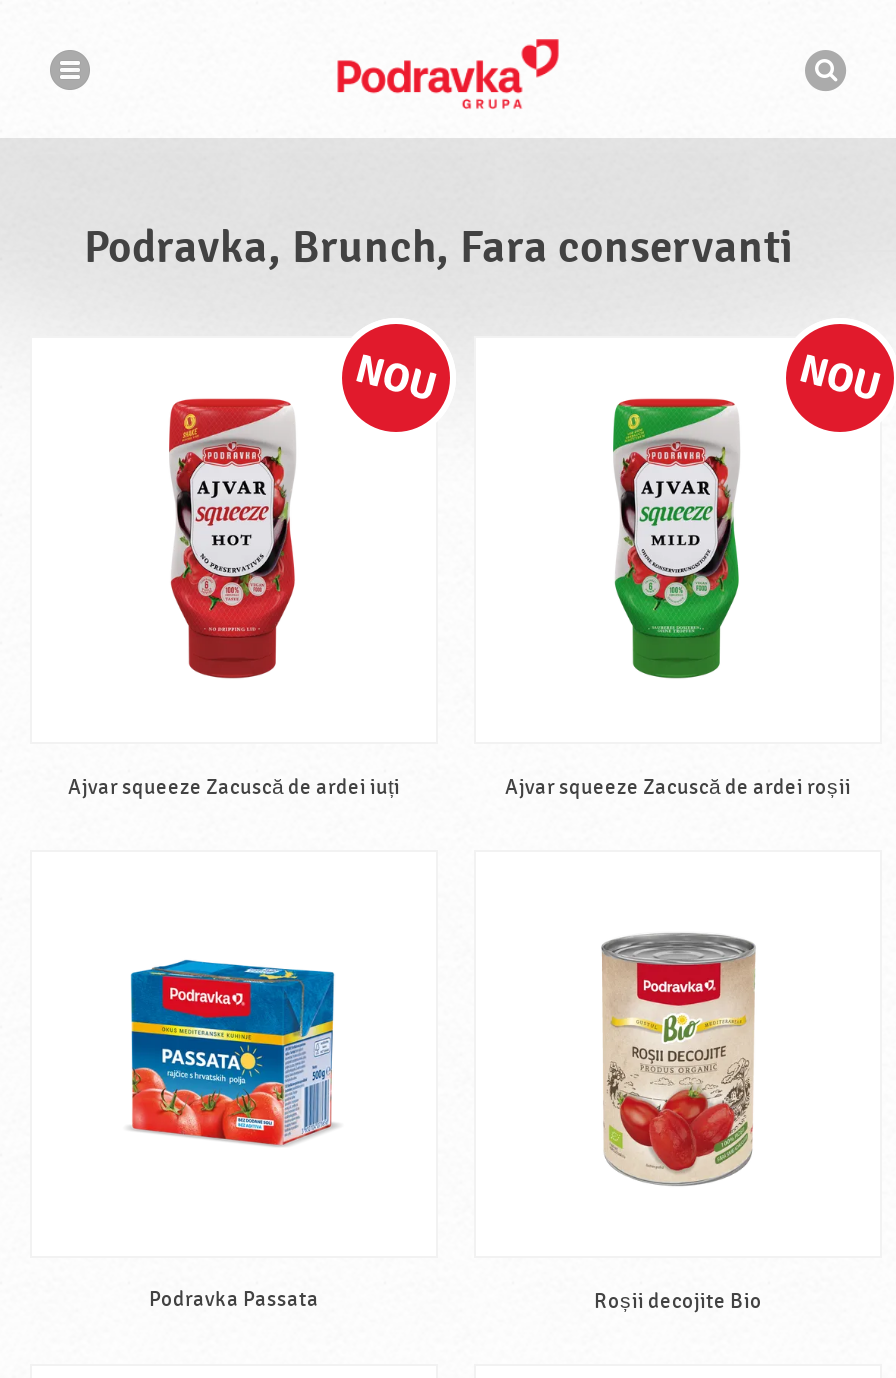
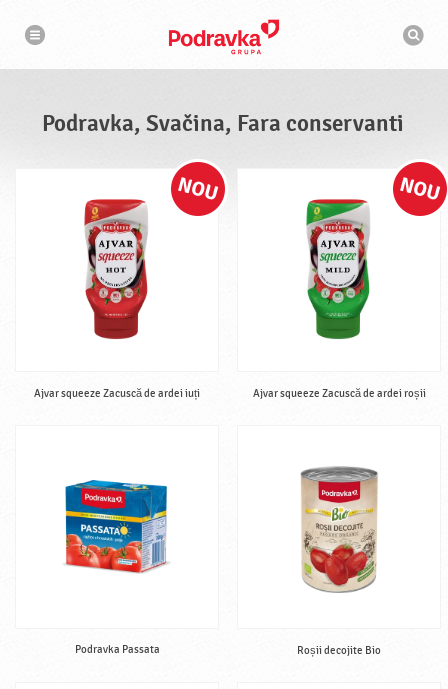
- Podravka, Brunch, Fara conservanti
+ Podravka, Svačina, Fara conservanti
